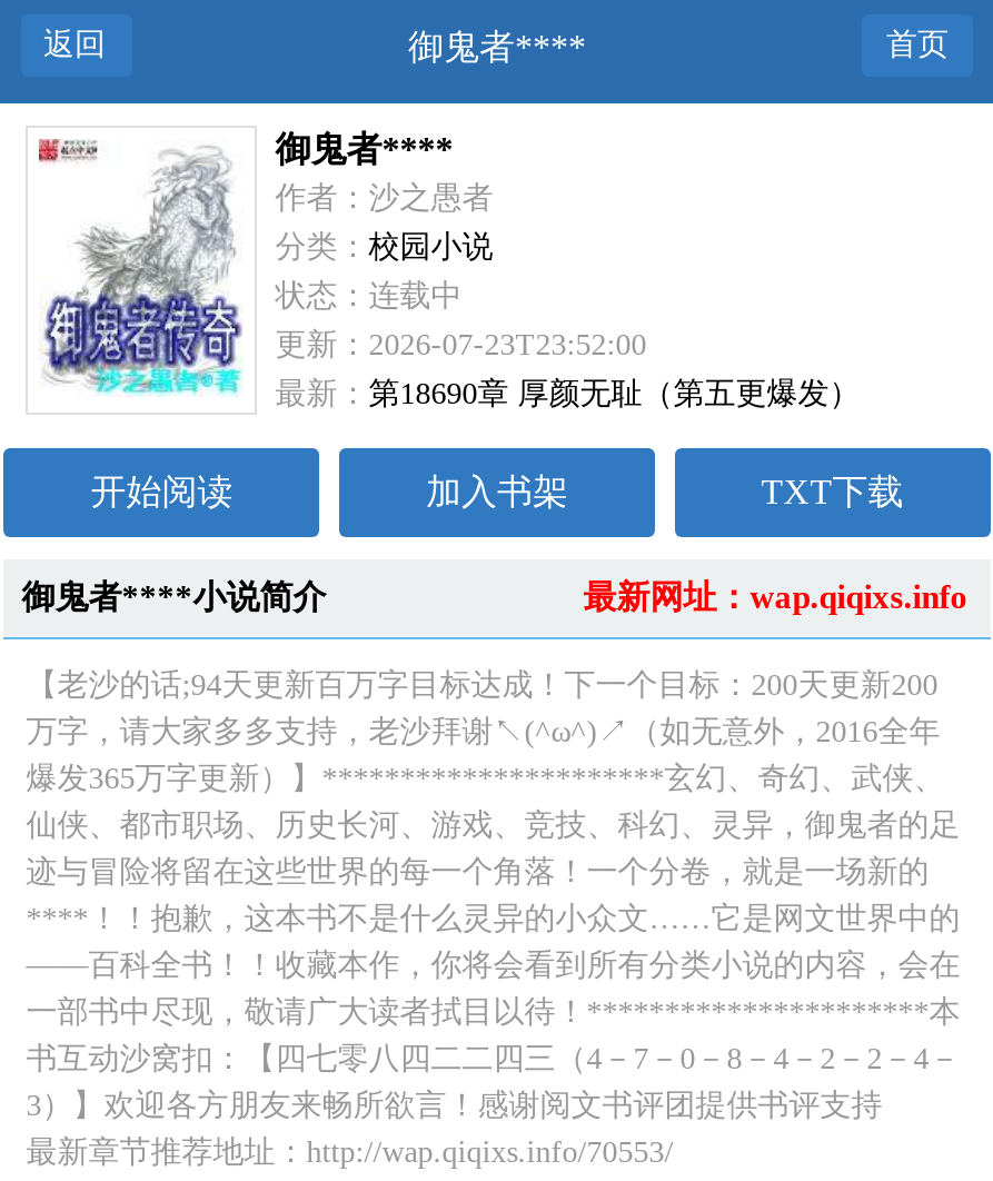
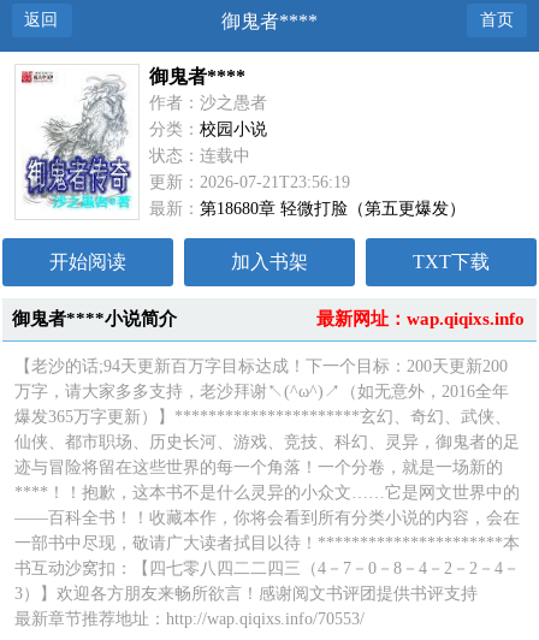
- 更新：2026-07-23T23:52:00
+ 更新：2026-07-21T23:56:19

- 最新：第18690章 厚颜无耻（第五更爆发）
+ 最新：第18680章 轻微打脸（第五更爆发）
